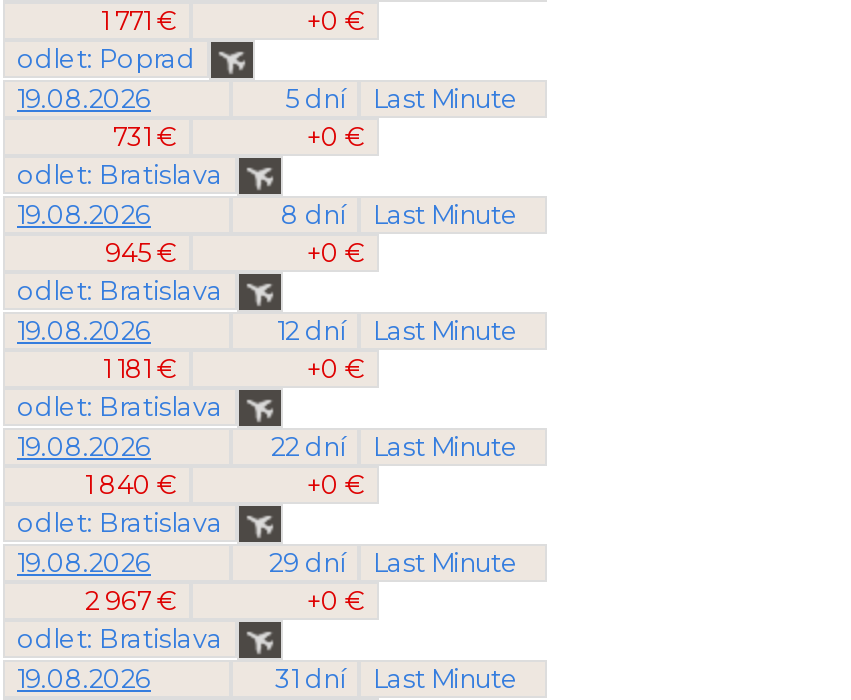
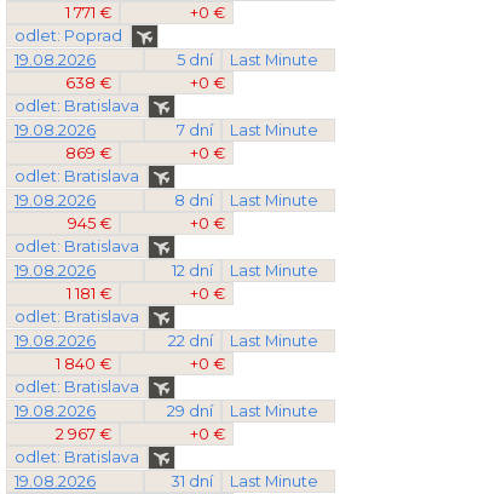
- 731 €
+ 638 €
+ +0 €
+ odlet: Bratislava
+ 19.08.2026
+ 7 dní
+ Last Minute
+ 869 €
